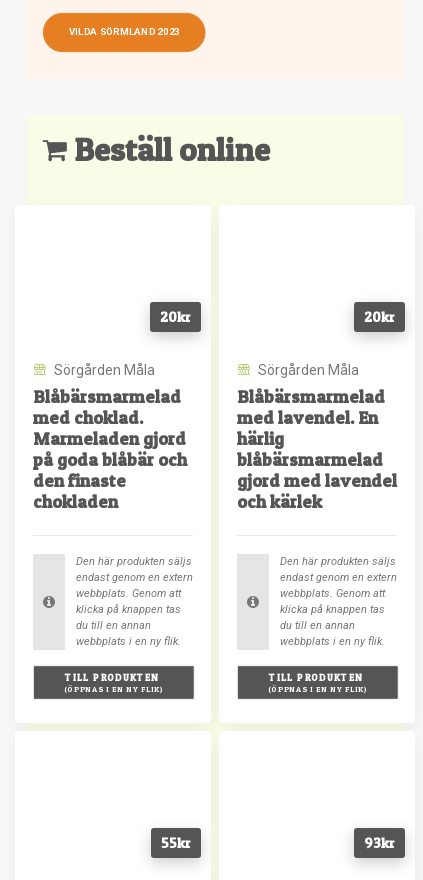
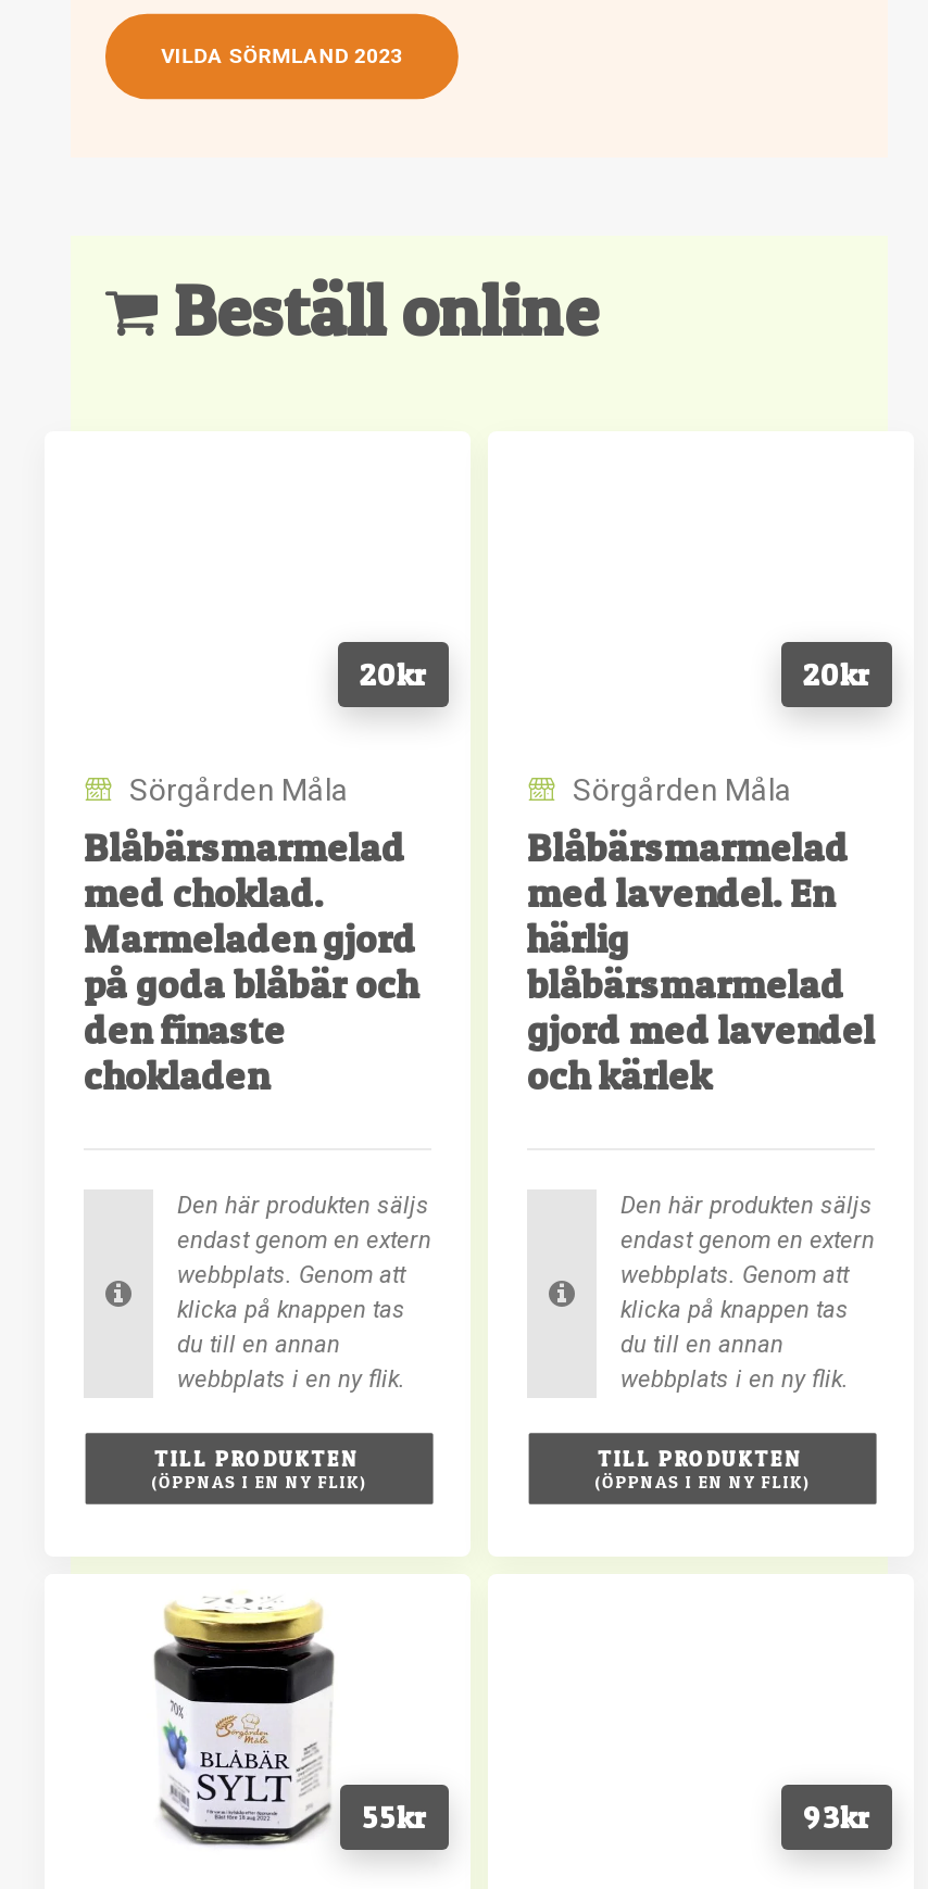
+ [image]
